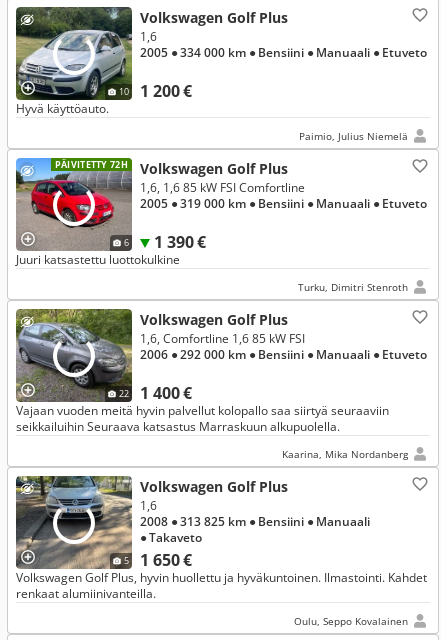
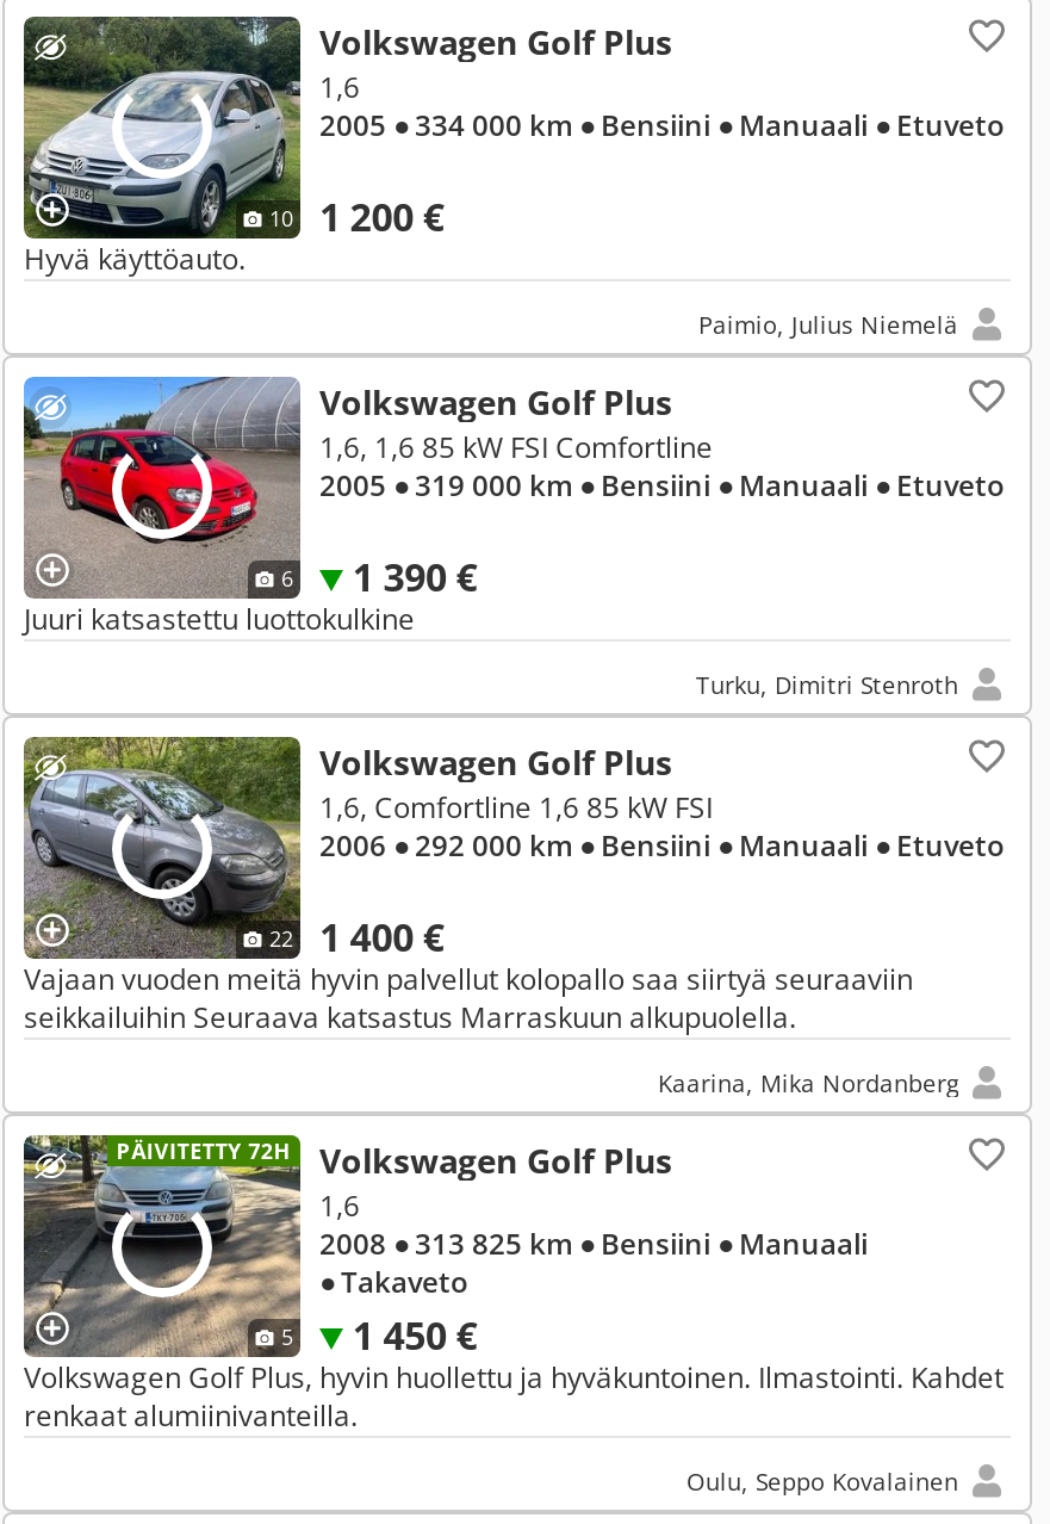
- PÄIVITETTY 72H

+ PÄIVITETTY 72H

- 5 1 650 €
+ 5 1 450 €
